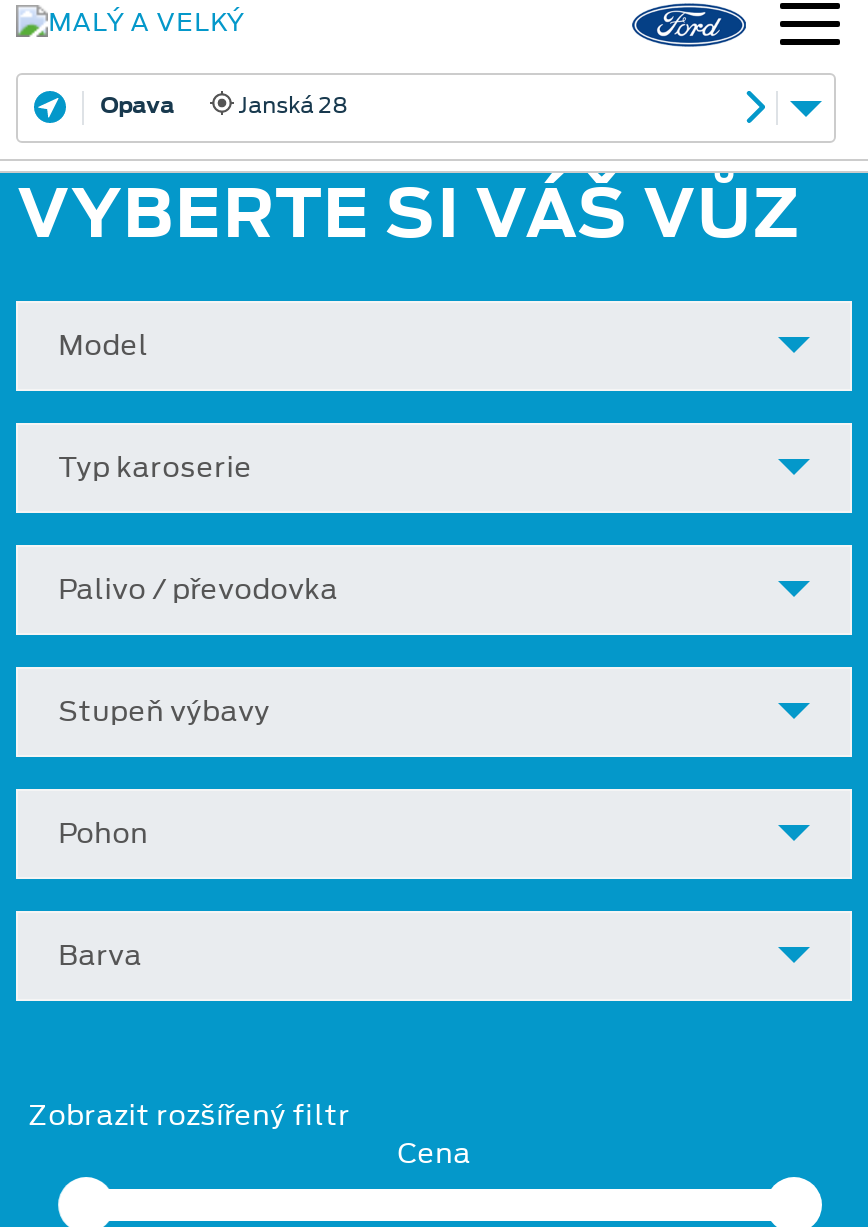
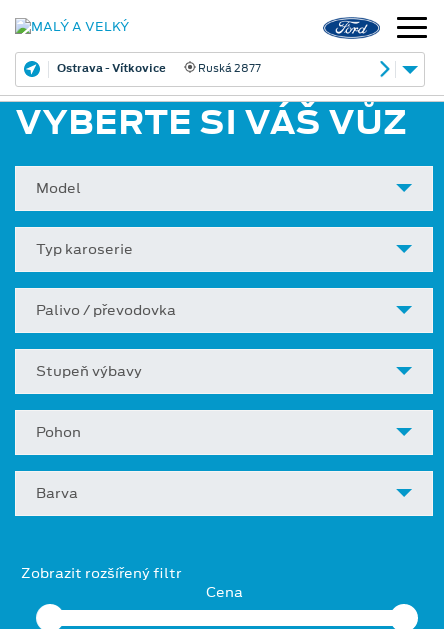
- Opava
- Janská 28
+ Ostrava - Vítkovice
+ Ruská 2877
